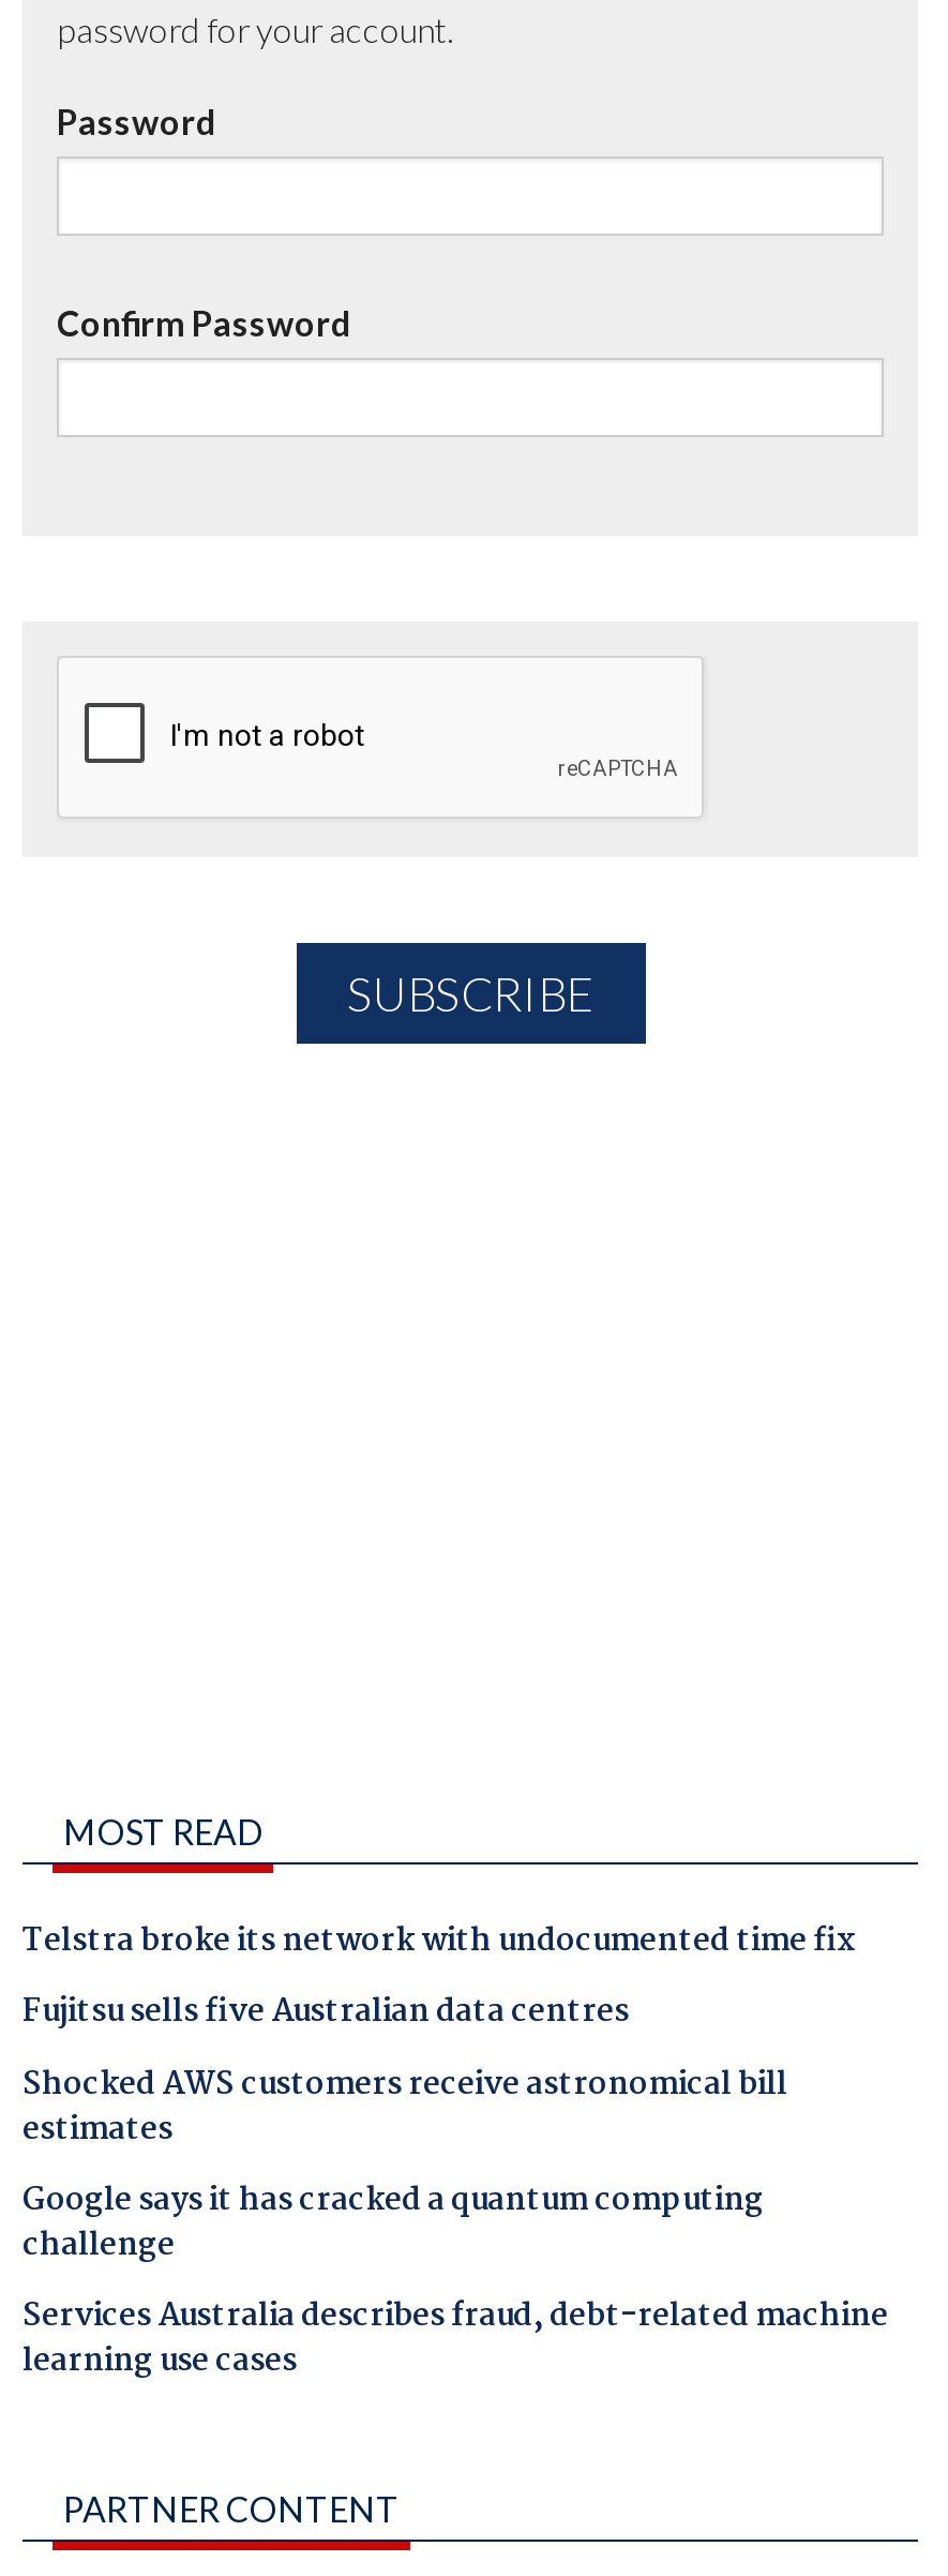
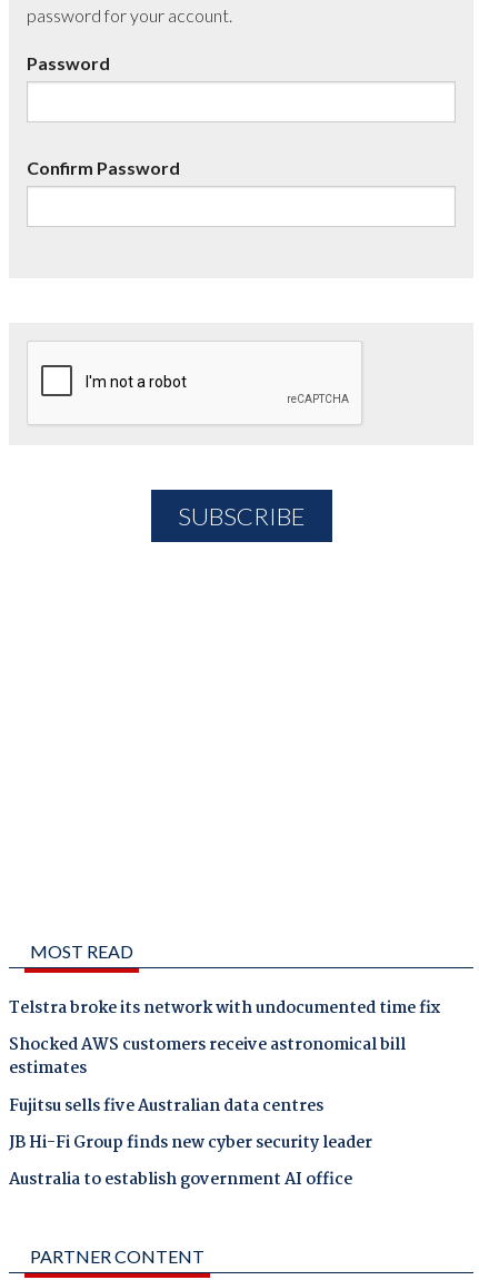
moved down: Fujitsu sells five Australian data centres

- Google says it has cracked a quantum computing
- challenge
- Services Australia describes fraud, debt-related machine
- learning use cases
+ JB Hi-Fi Group finds new cyber security leader
+ Australia to establish government AI office
